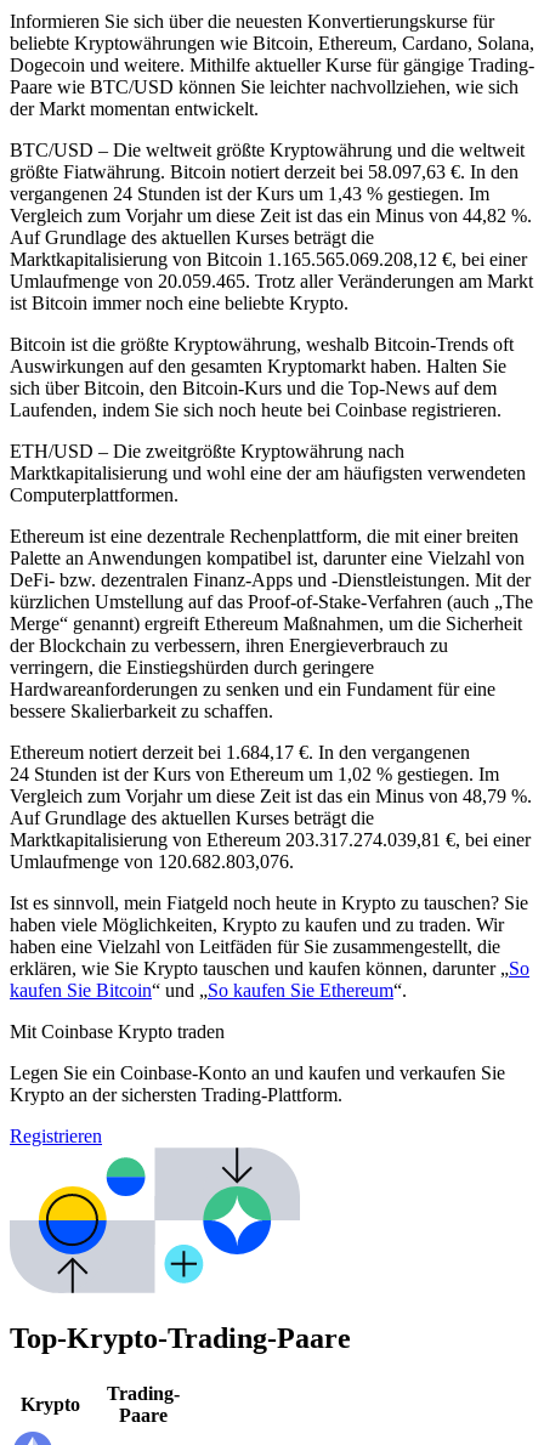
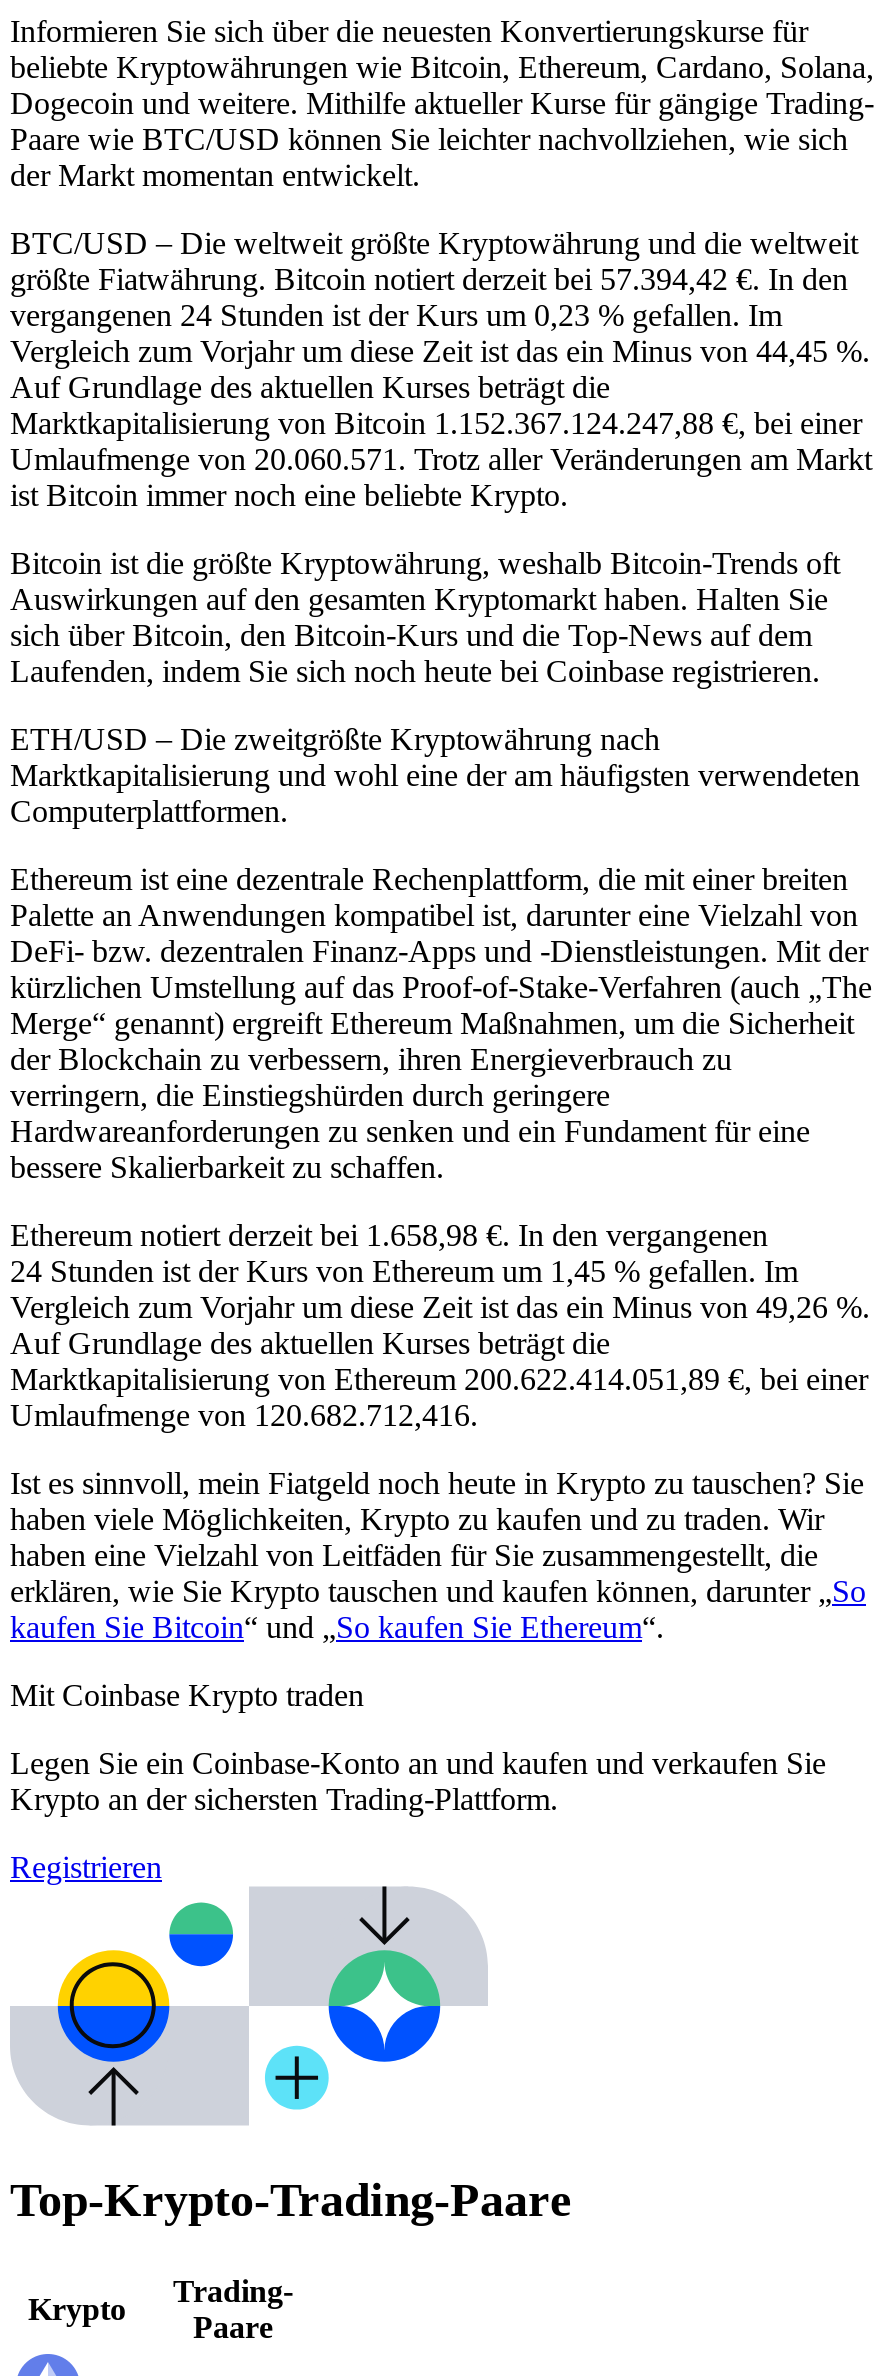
- größte Fiatwährung. Bitcoin notiert derzeit bei 58.097,63 €. In den
+ größte Fiatwährung. Bitcoin notiert derzeit bei 57.394,42 €. In den

- vergangenen 24 Stunden ist der Kurs um 1,43 % gestiegen. Im
+ vergangenen 24 Stunden ist der Kurs um 0,23 % gefallen. Im

- Vergleich zum Vorjahr um diese Zeit ist das ein Minus von 44,82 %.
+ Vergleich zum Vorjahr um diese Zeit ist das ein Minus von 44,45 %.

- Marktkapitalisierung von Bitcoin 1.165.565.069.208,12 €, bei einer
+ Marktkapitalisierung von Bitcoin 1.152.367.124.247,88 €, bei einer

- Umlaufmenge von 20.059.465. Trotz aller Veränderungen am Markt
+ Umlaufmenge von 20.060.571. Trotz aller Veränderungen am Markt

- Ethereum notiert derzeit bei 1.684,17 €. In den vergangenen
+ Ethereum notiert derzeit bei 1.658,98 €. In den vergangenen

- 24 Stunden ist der Kurs von Ethereum um 1,02 % gestiegen. Im
+ 24 Stunden ist der Kurs von Ethereum um 1,45 % gefallen. Im

- Vergleich zum Vorjahr um diese Zeit ist das ein Minus von 48,79 %.
+ Vergleich zum Vorjahr um diese Zeit ist das ein Minus von 49,26 %.

- Marktkapitalisierung von Ethereum 203.317.274.039,81 €, bei einer
+ Marktkapitalisierung von Ethereum 200.622.414.051,89 €, bei einer

- Umlaufmenge von 120.682.803,076.
+ Umlaufmenge von 120.682.712,416.
